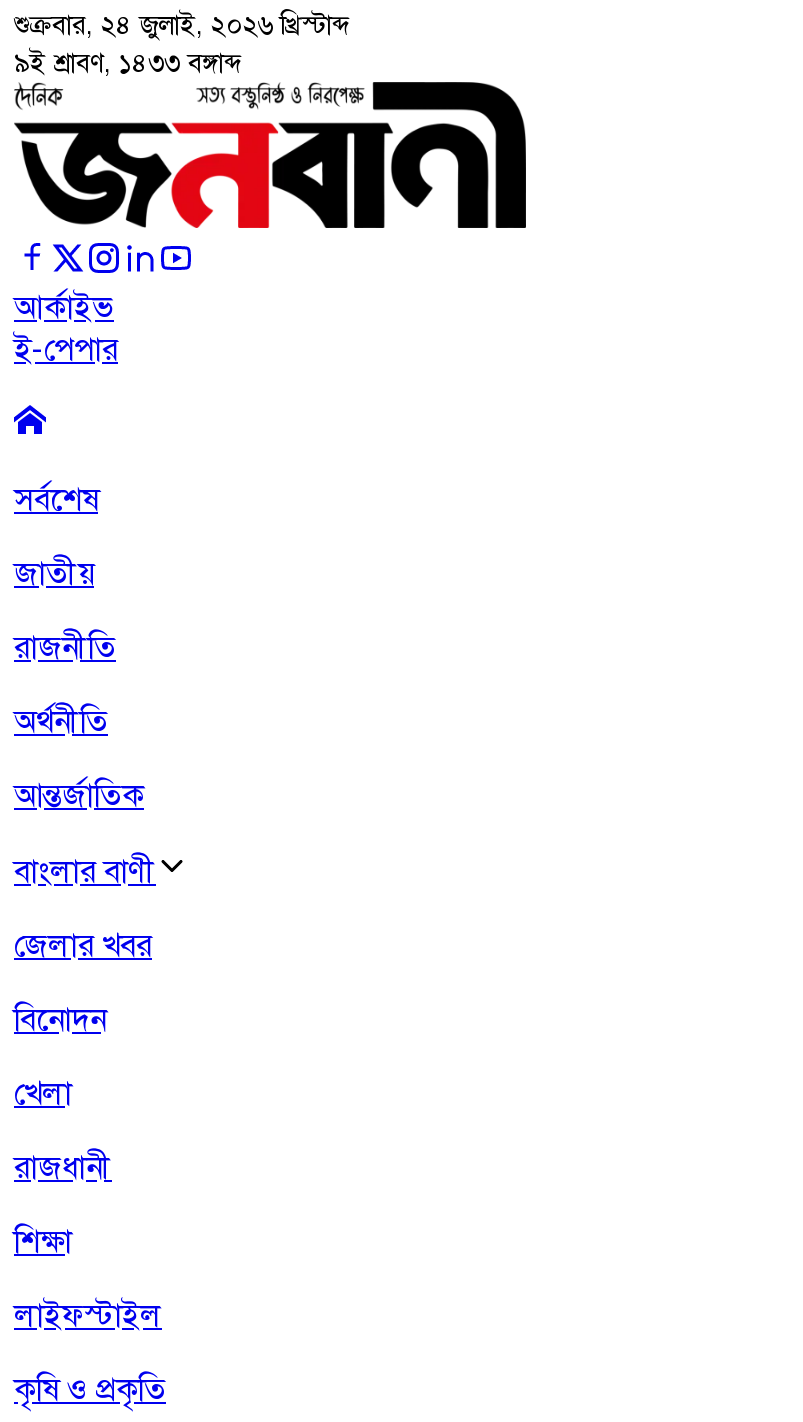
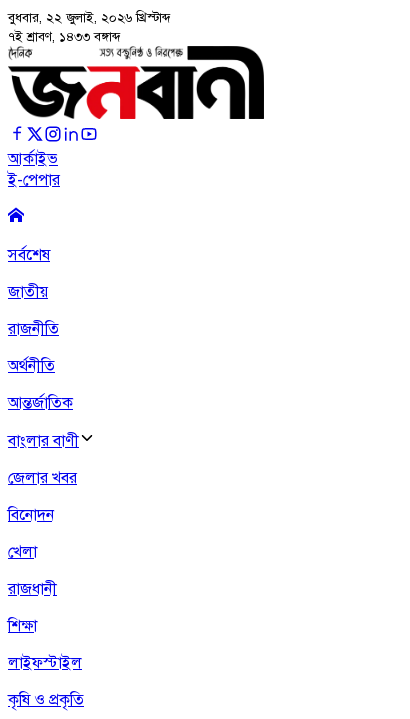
- শুক্রবার, ২৪ জুলাই, ২০২৬ খ্রিস্টাব্দ
+ বুধবার, ২২ জুলাই, ২০২৬ খ্রিস্টাব্দ

- ৯ই শ্রাবণ, ১৪৩৩ বঙ্গাব্দ
+ ৭ই শ্রাবণ, ১৪৩৩ বঙ্গাব্দ
